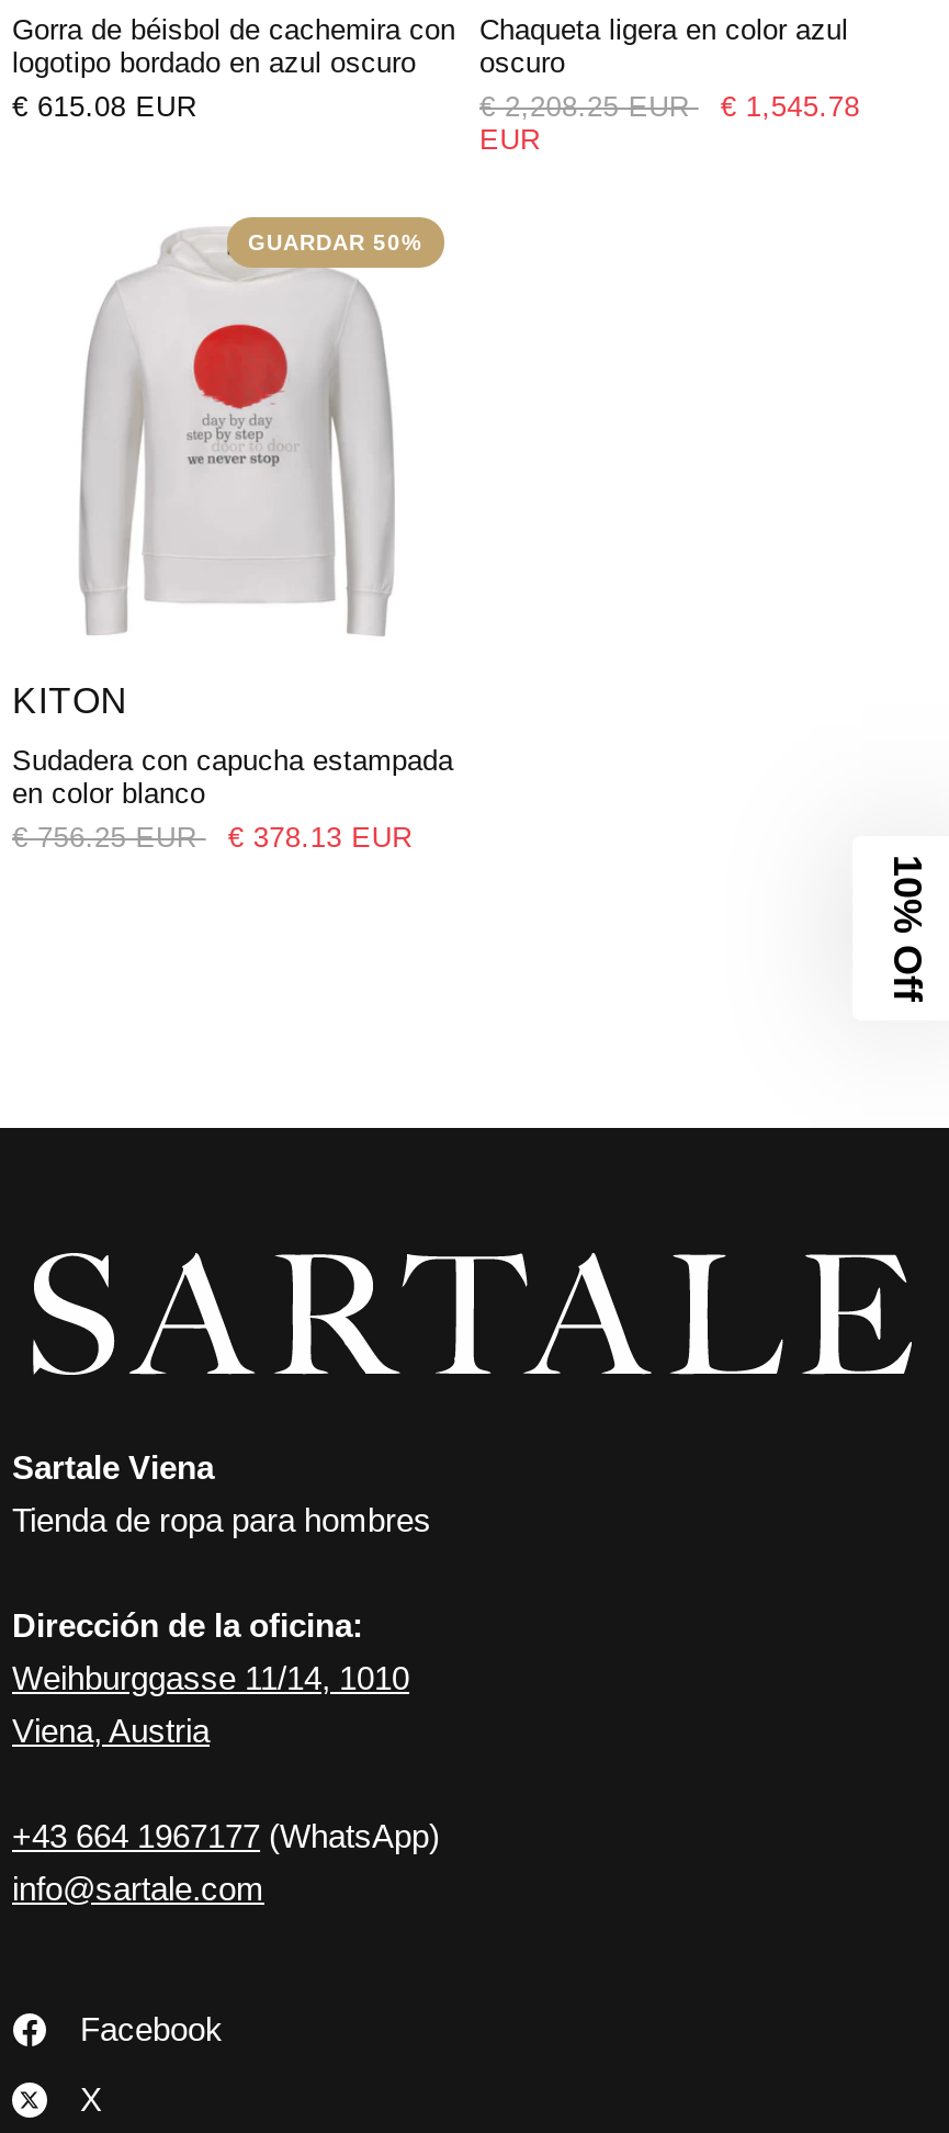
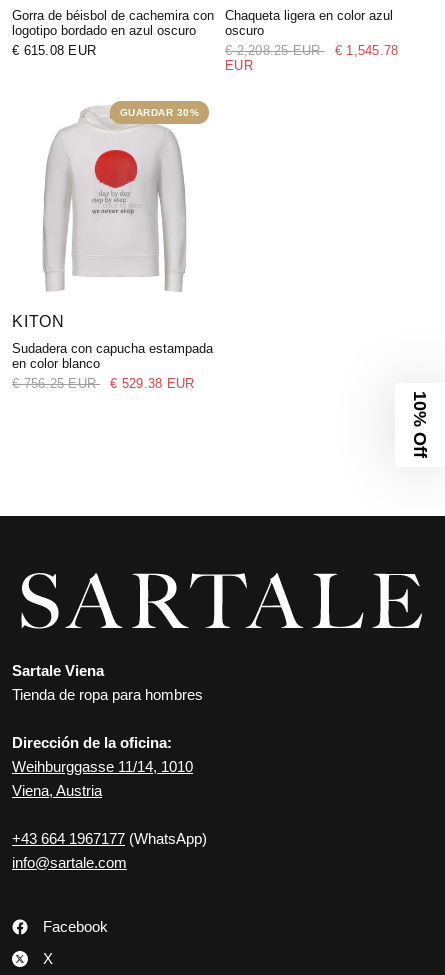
- GUARDAR 50%
+ GUARDAR 30%

- € 756.25 EUR € 378.13 EUR
+ € 756.25 EUR € 529.38 EUR
